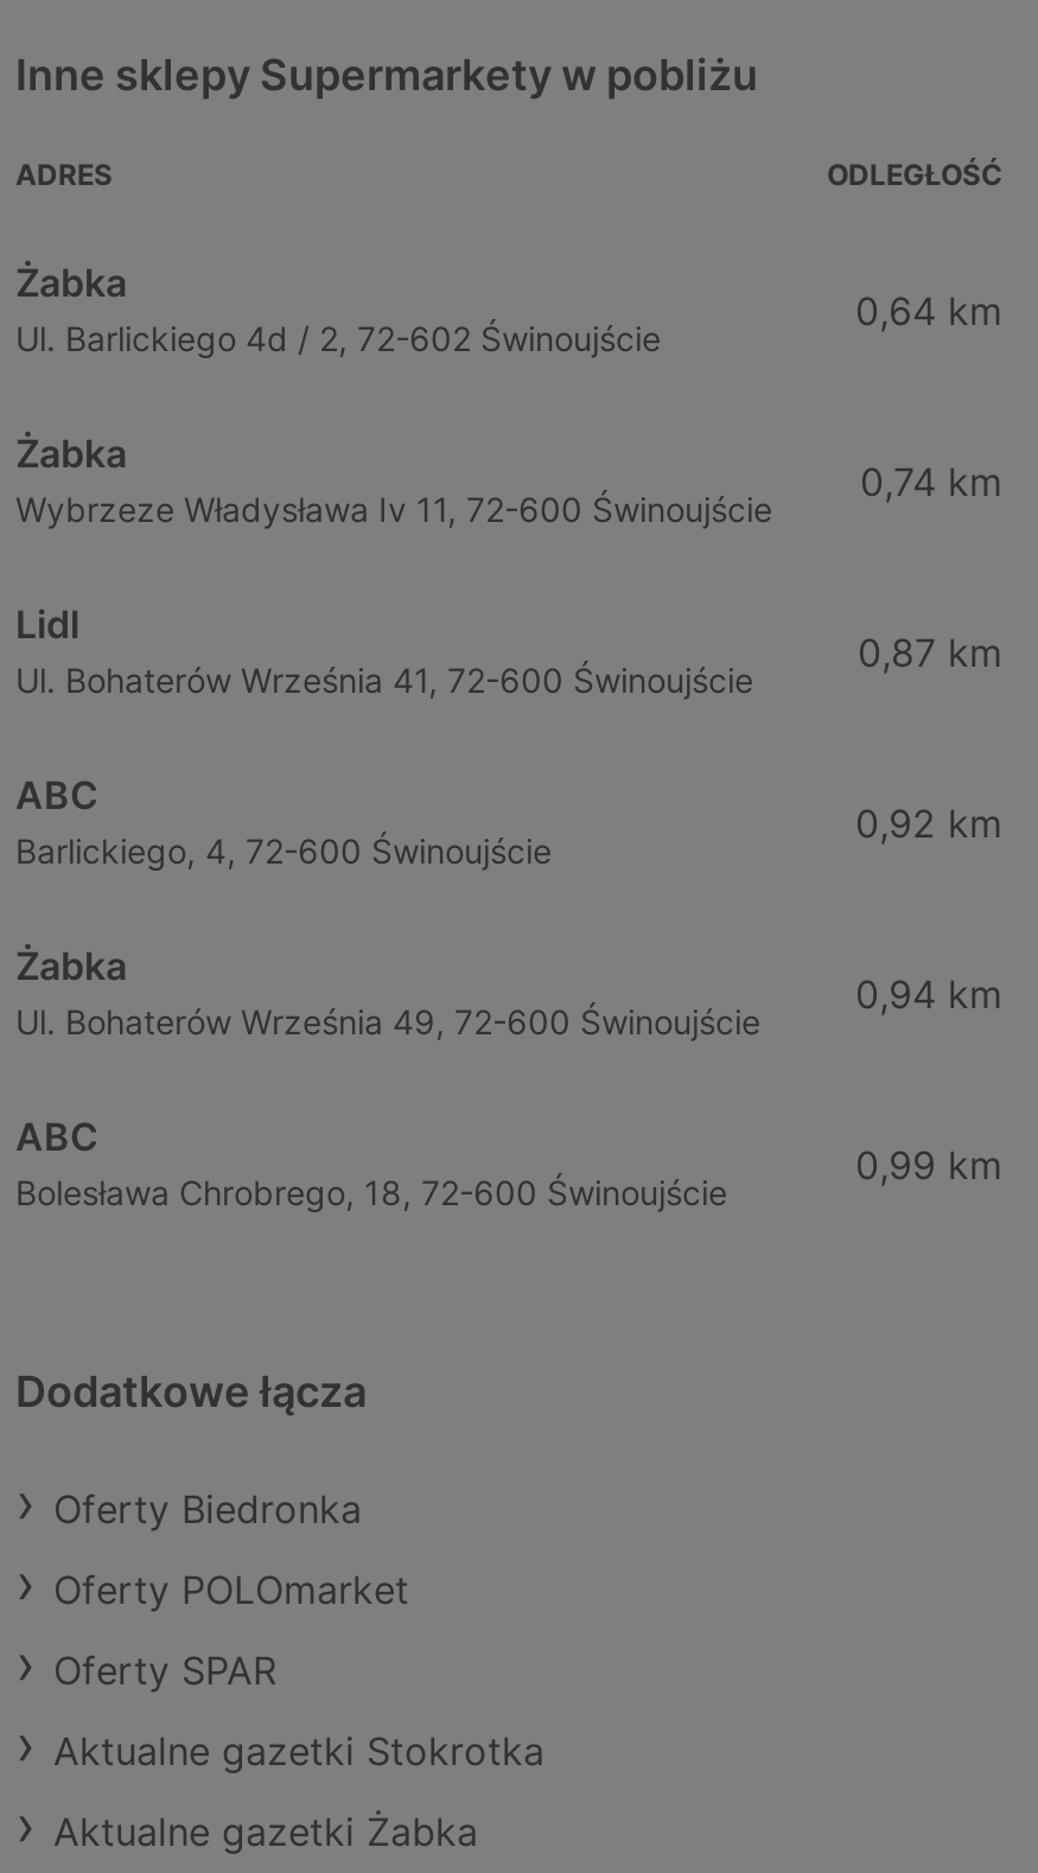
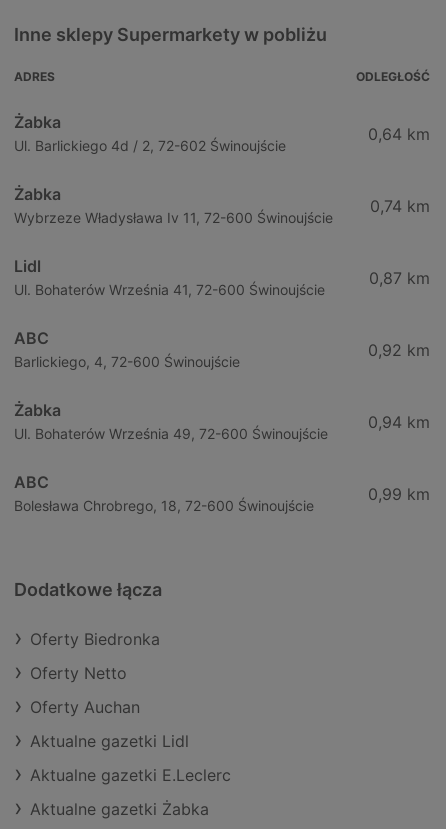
- Oferty POLOmarket
- Oferty SPAR
- Aktualne gazetki Stokrotka
+ Oferty Netto
+ Oferty Auchan
+ Aktualne gazetki Lidl
+ Aktualne gazetki E.Leclerc
